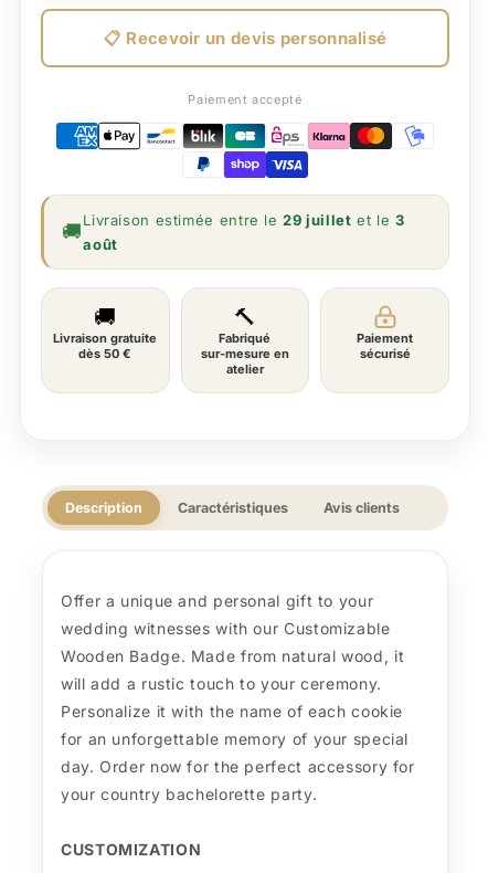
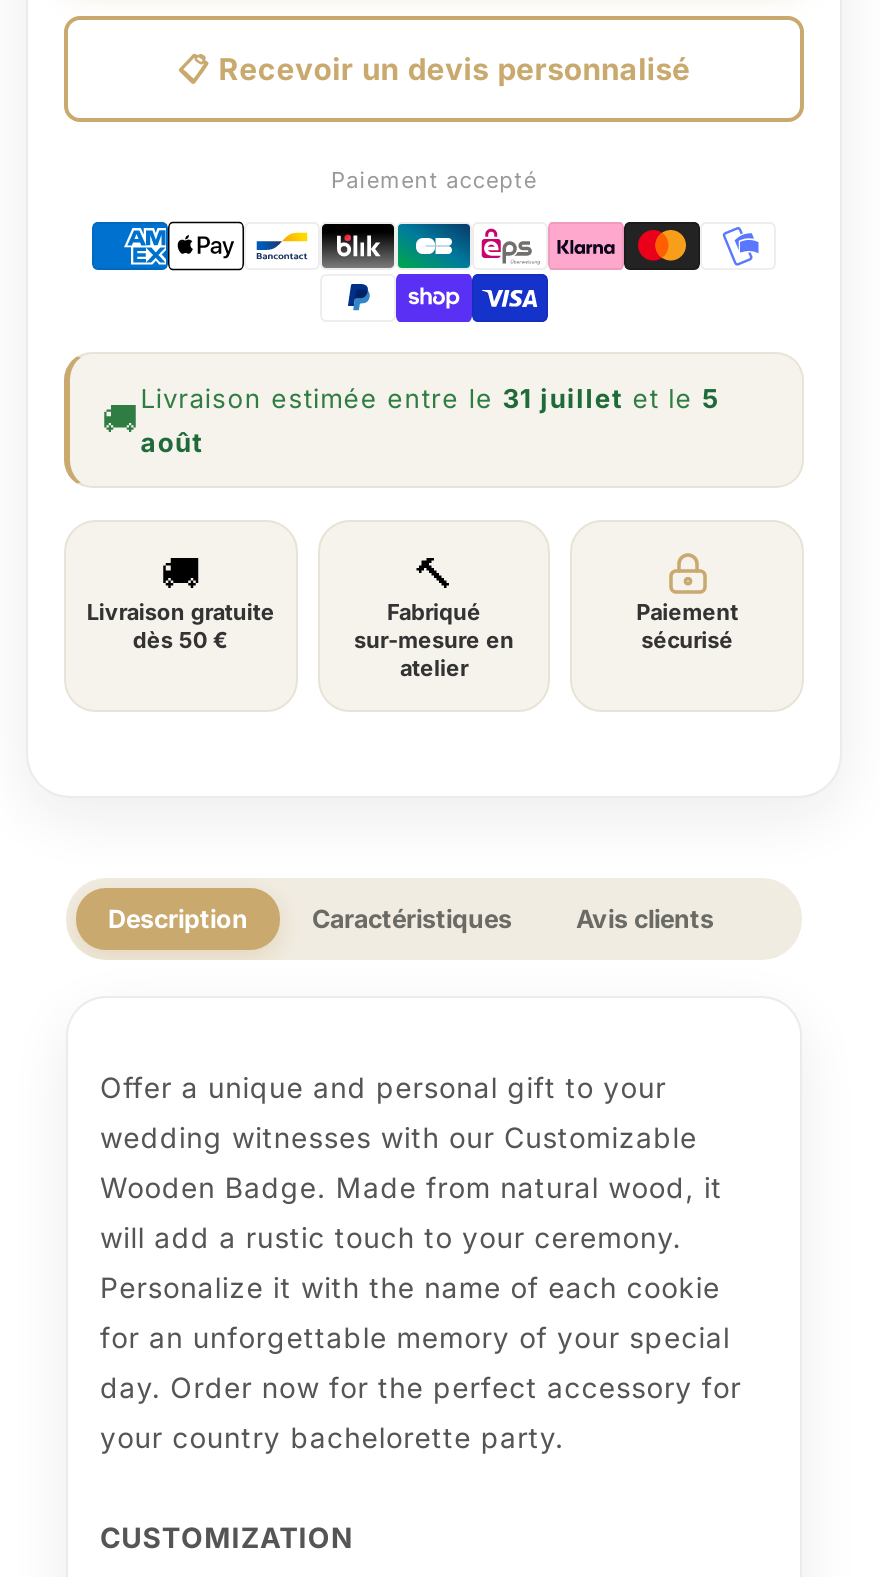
- Livraison estimée entre le 29 juillet et le 3
+ Livraison estimée entre le 31 juillet et le 5
